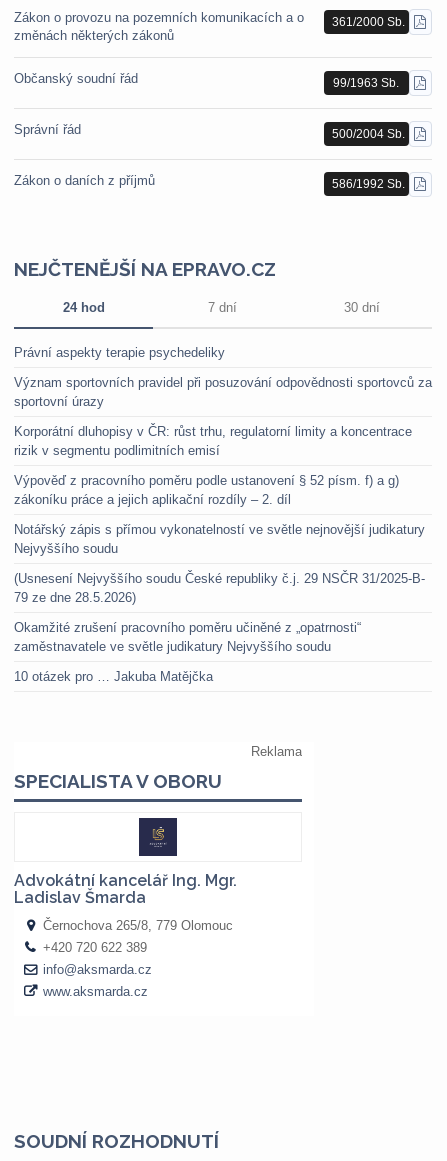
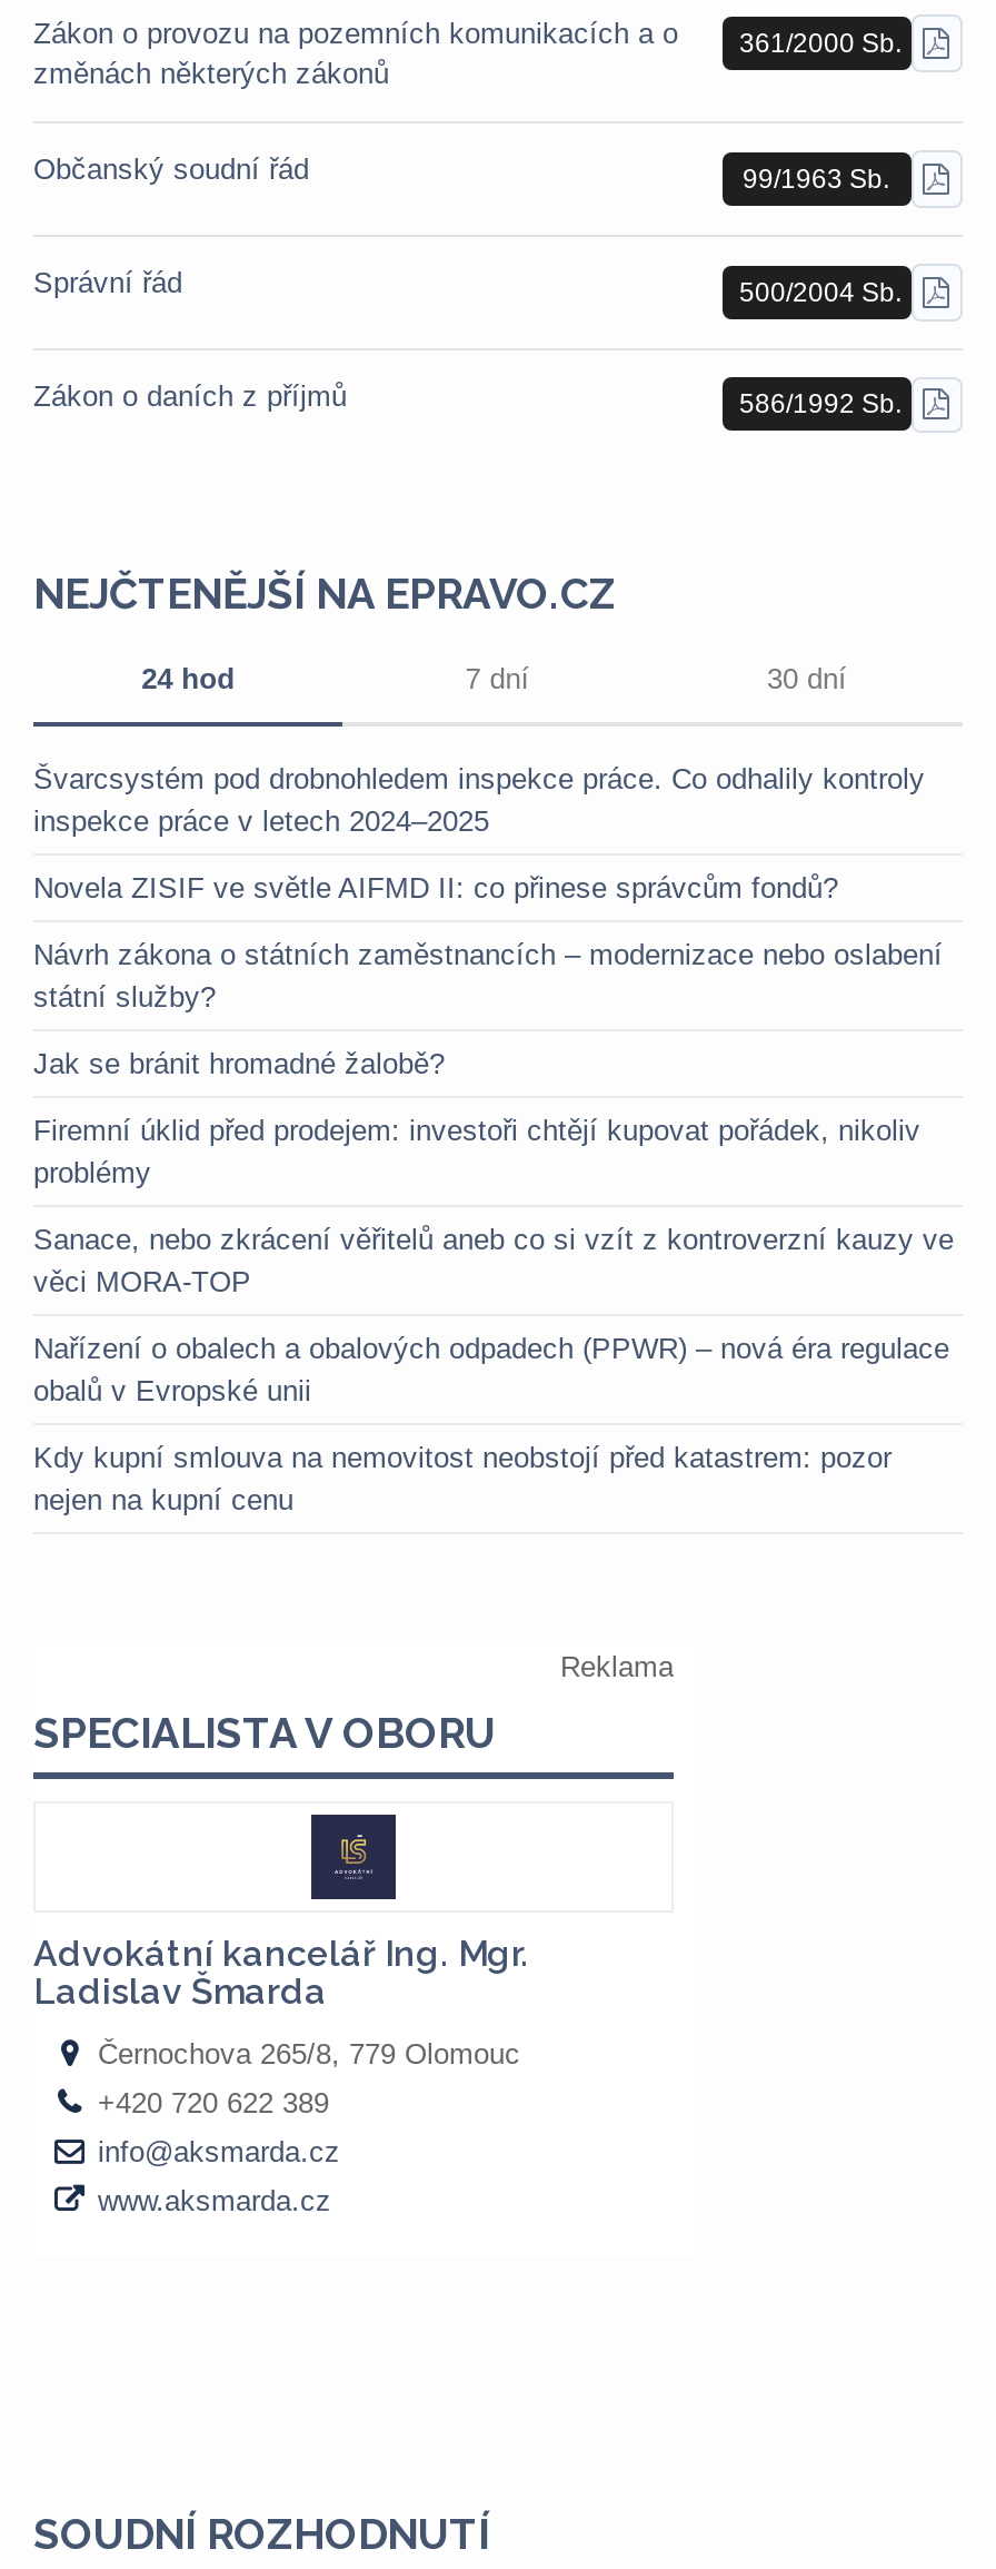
- Právní aspekty terapie psychedeliky
+ Švarcsystém pod drobnohledem inspekce práce. Co odhalily kontroly
+ inspekce práce v letech 2024–2025

- Význam sportovních pravidel při posuzování odpovědnosti sportovců za
- sportovní úrazy
+ Novela ZISIF ve světle AIFMD II: co přinese správcům fondů?

- Korporátní dluhopisy v ČR: růst trhu, regulatorní limity a koncentrace
- rizik v segmentu podlimitních emisí
+ Návrh zákona o státních zaměstnancích – modernizace nebo oslabení
+ státní služby?

- Výpověď z pracovního poměru podle ustanovení § 52 písm. f) a g)
- zákoníku práce a jejich aplikační rozdíly – 2. díl
+ Jak se bránit hromadné žalobě?

- Notářský zápis s přímou vykonatelností ve světle nejnovější judikatury
- Nejvyššího soudu
+ Firemní úklid před prodejem: investoři chtějí kupovat pořádek, nikoliv
+ problémy

- (Usnesení Nejvyššího soudu České republiky č.j. 29 NSČR 31/2025-B-
- 79 ze dne 28.5.2026)
+ Sanace, nebo zkrácení věřitelů aneb co si vzít z kontroverzní kauzy ve
+ věci MORA-TOP

- Okamžité zrušení pracovního poměru učiněné z „opatrnosti“
- zaměstnavatele ve světle judikatury Nejvyššího soudu
+ Nařízení o obalech a obalových odpadech (PPWR) – nová éra regulace
+ obalů v Evropské unii

- 10 otázek pro … Jakuba Matějčka
+ Kdy kupní smlouva na nemovitost neobstojí před katastrem: pozor
+ nejen na kupní cenu
